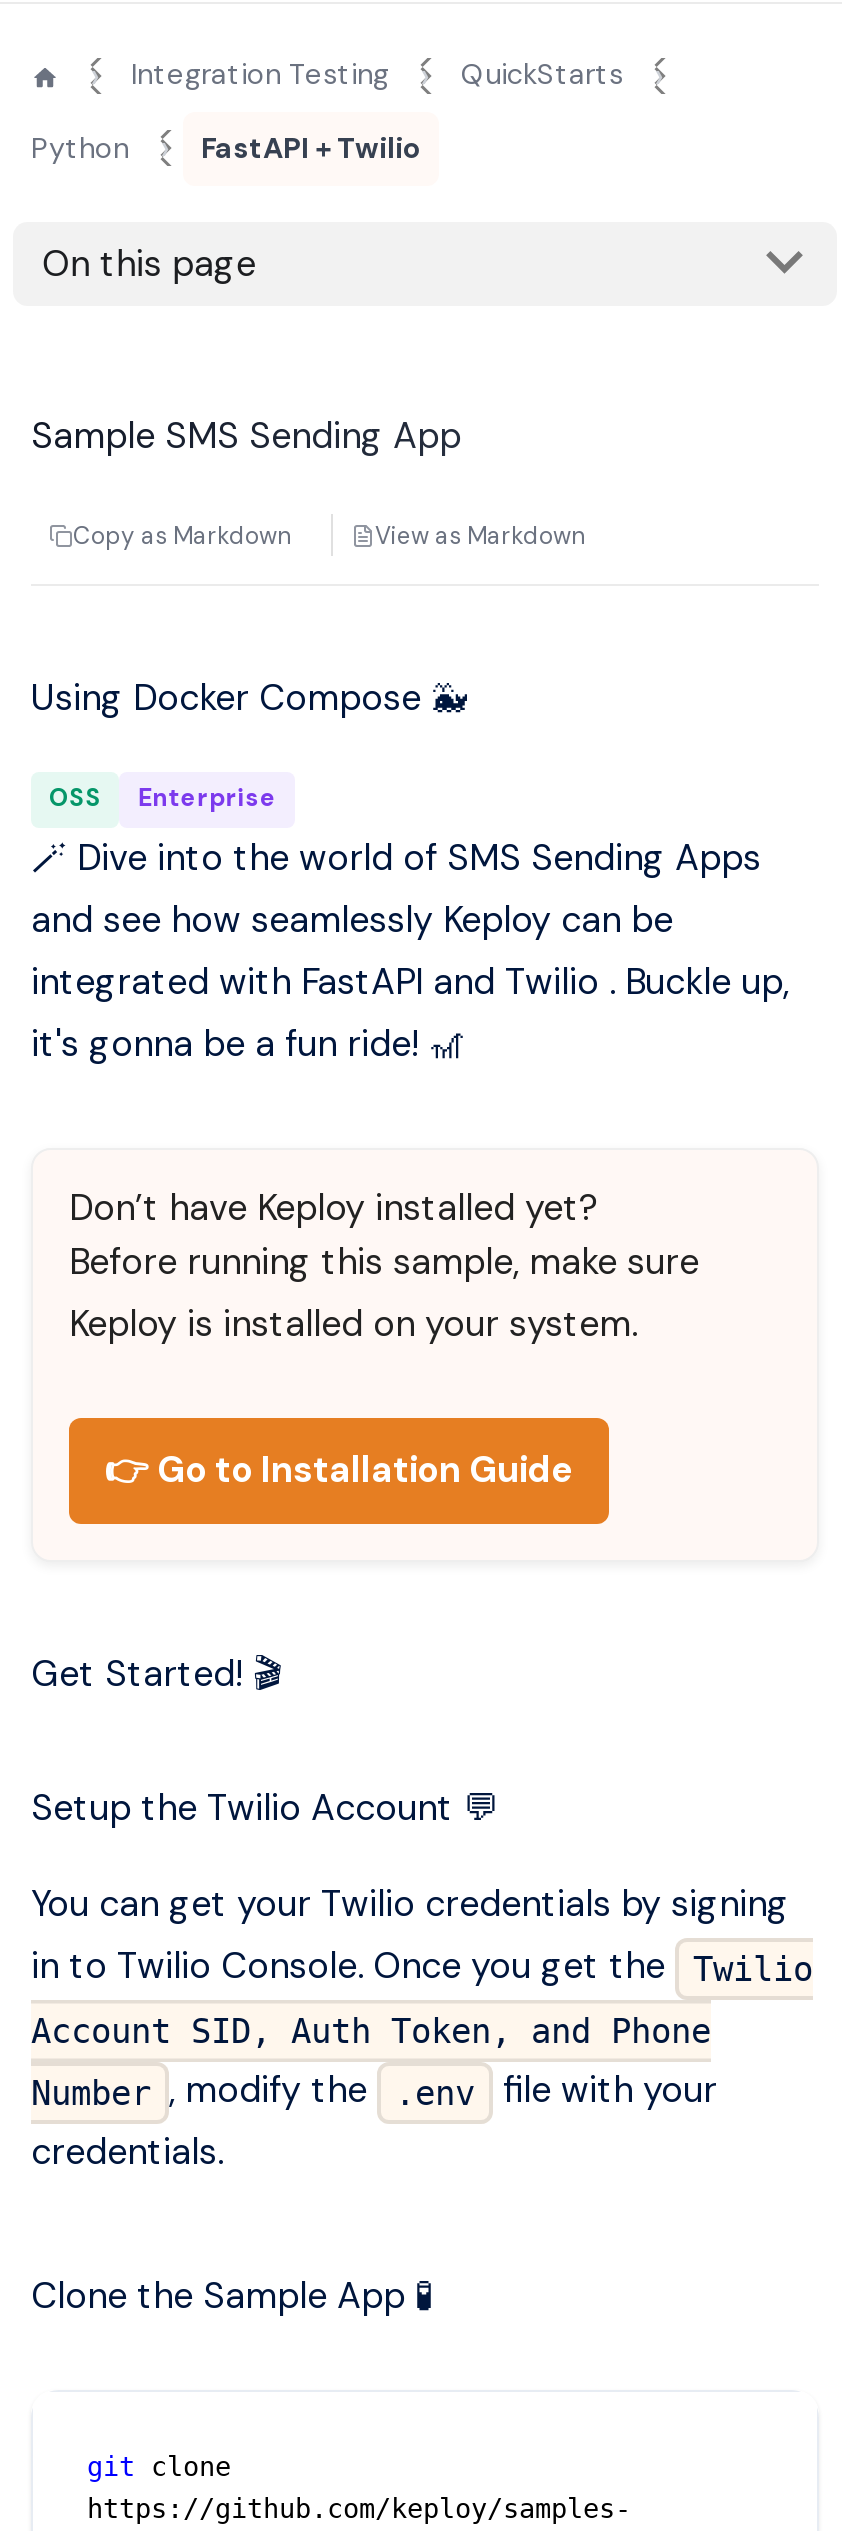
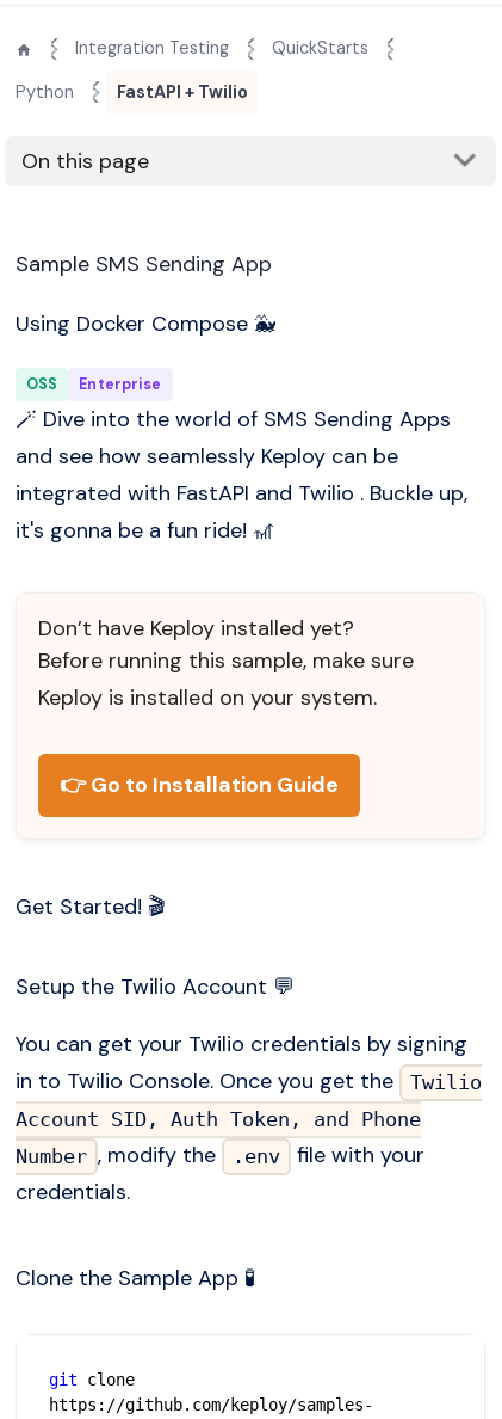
- Copy as Markdown
- View as Markdown
